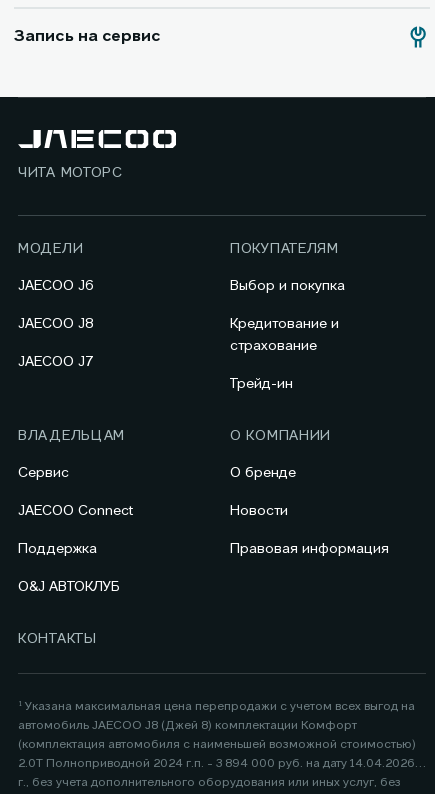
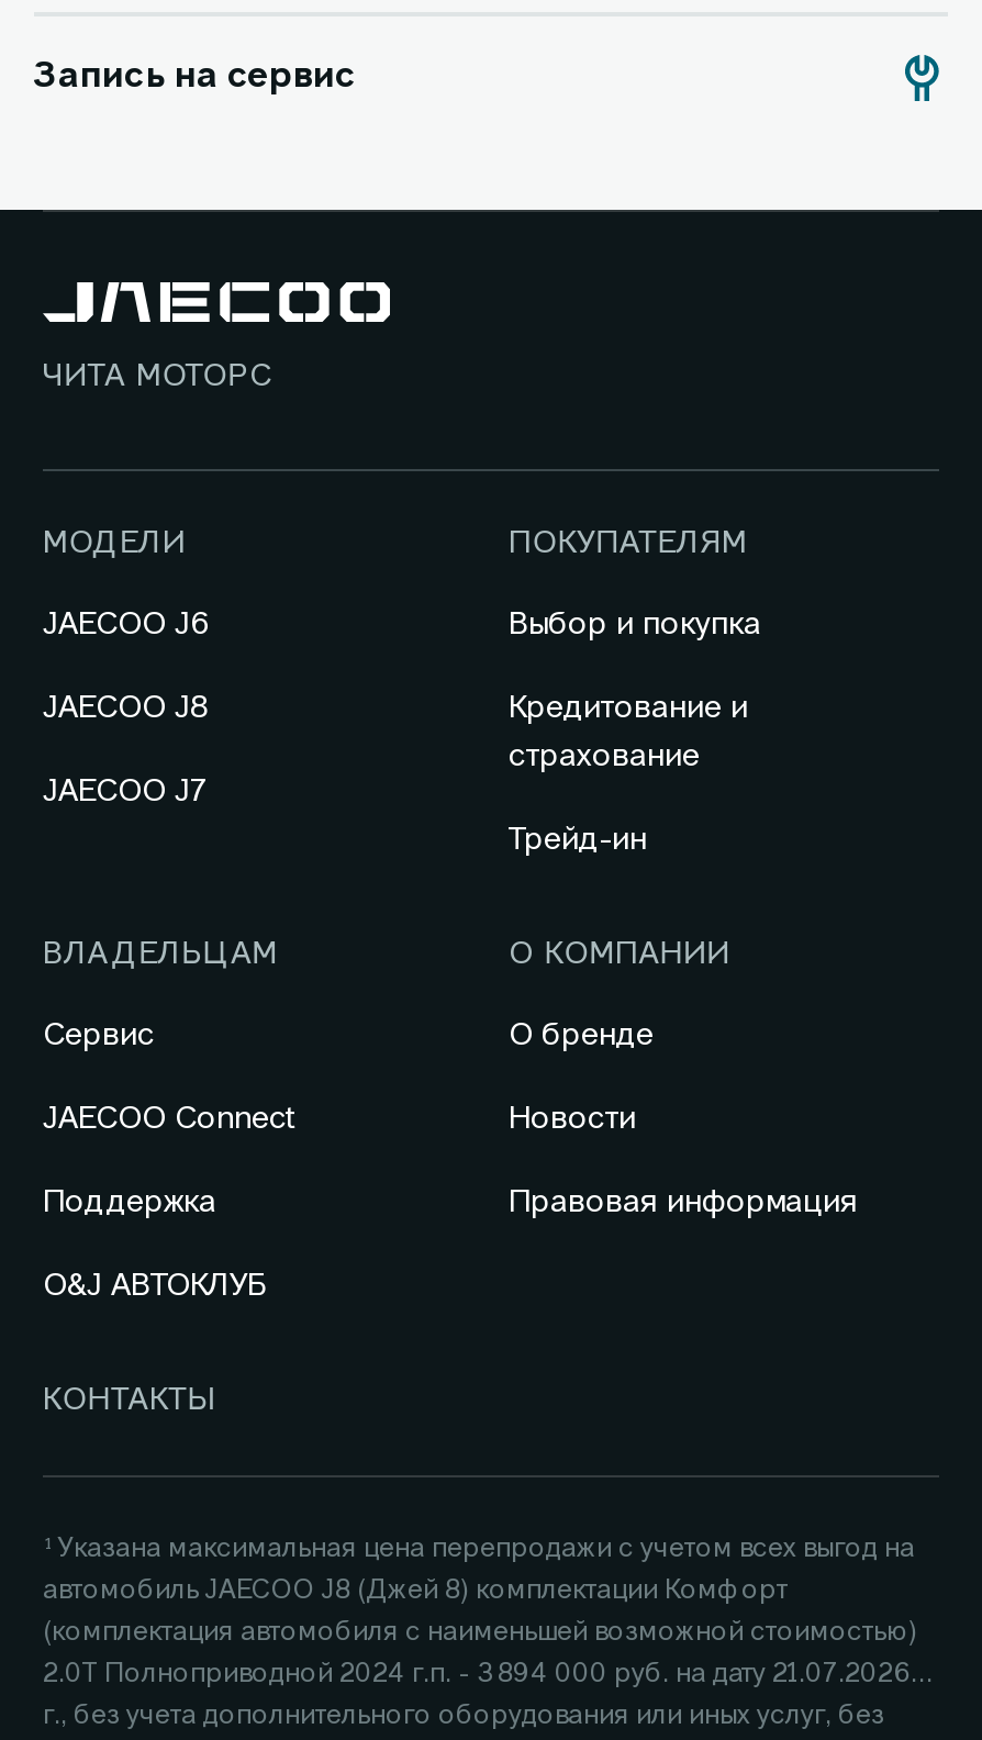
- 2.0Т Полноприводной 2024 г.п. - 3 894 000 руб. на дату 14.04.2026
+ 2.0Т Полноприводной 2024 г.п. - 3 894 000 руб. на дату 21.07.2026
